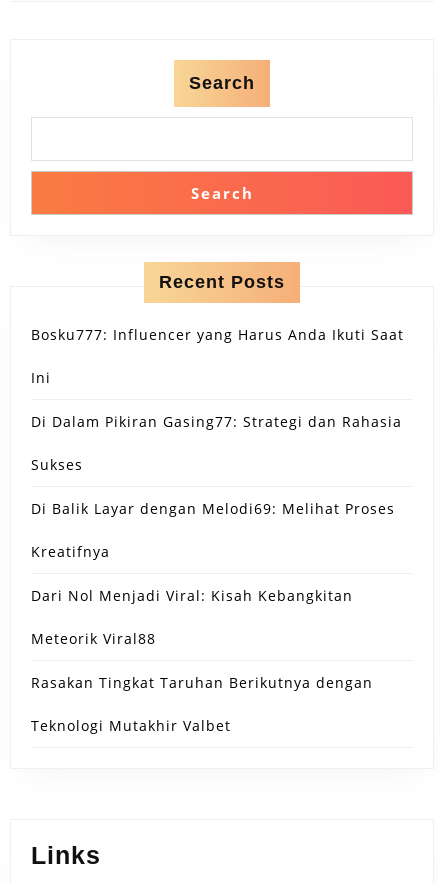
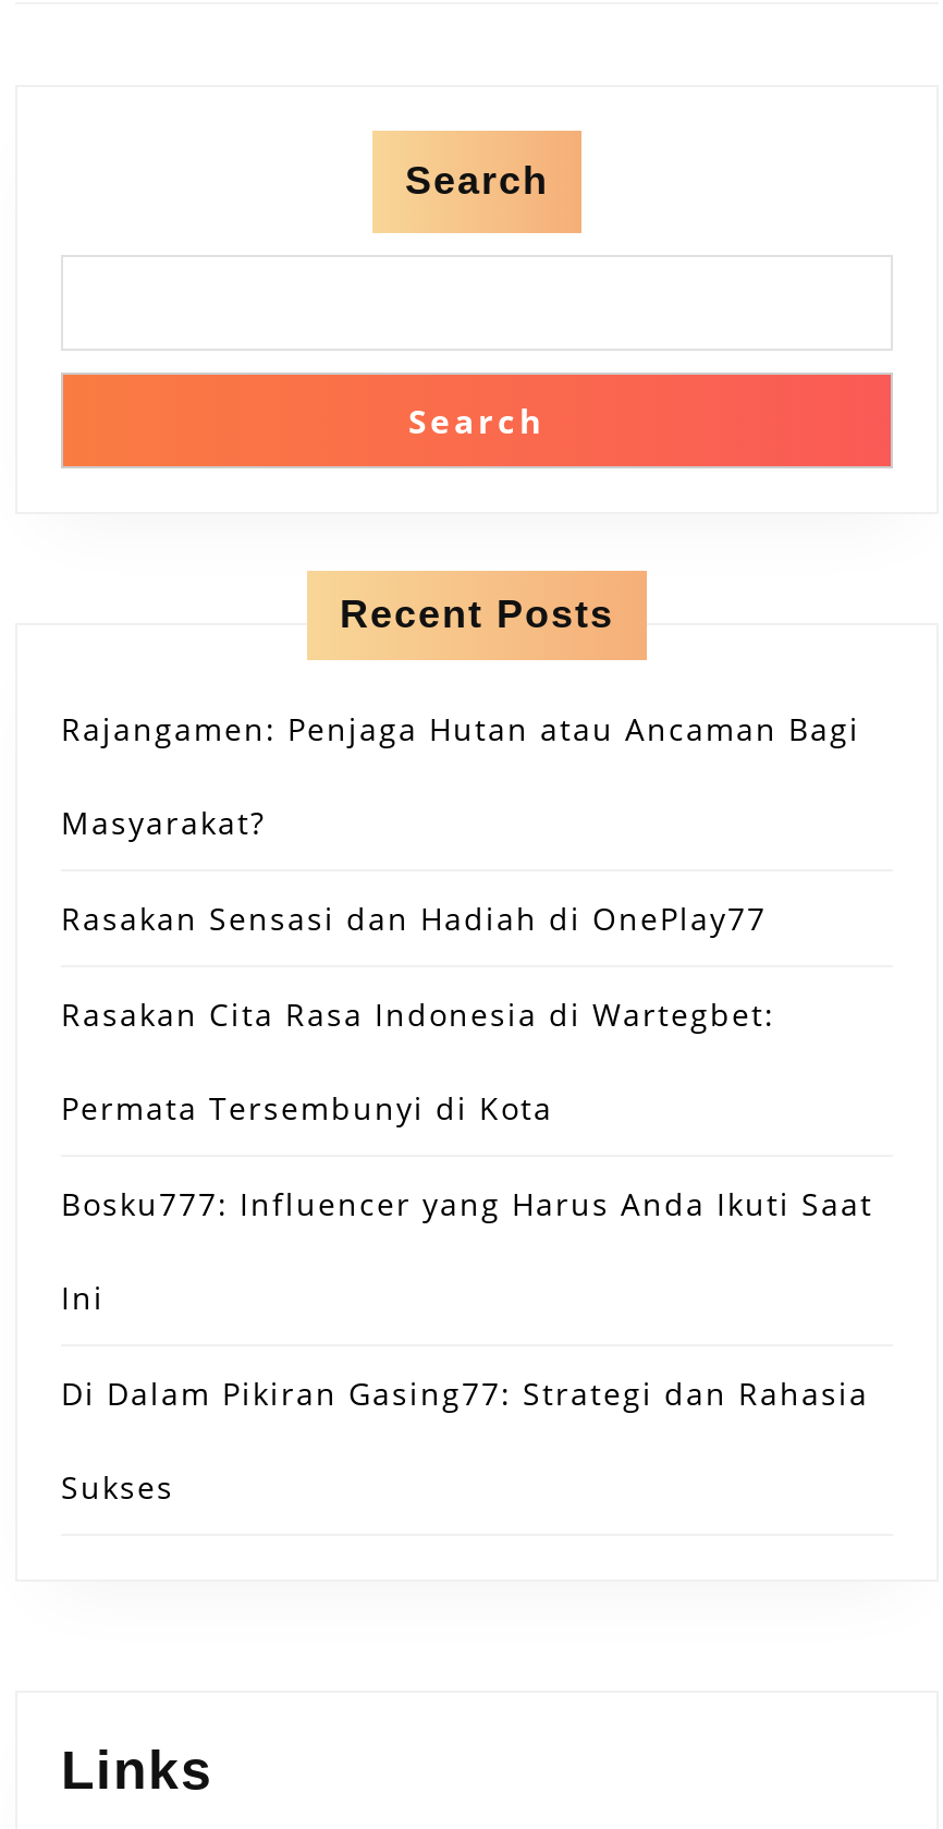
+ Rajangamen: Penjaga Hutan atau Ancaman Bagi
+ Masyarakat?
+ Rasakan Sensasi dan Hadiah di OnePlay77
+ Rasakan Cita Rasa Indonesia di Wartegbet:
+ Permata Tersembunyi di Kota

moved down: Bosku777: Influencer yang Harus Anda Ikuti Saat | Ini | Di Dalam Pikiran Gasing77: Strategi dan Rahasia | Sukses

- Di Balik Layar dengan Melodi69: Melihat Proses
- Kreatifnya
- Dari Nol Menjadi Viral: Kisah Kebangkitan
- Meteorik Viral88
- Rasakan Tingkat Taruhan Berikutnya dengan
- Teknologi Mutakhir Valbet
